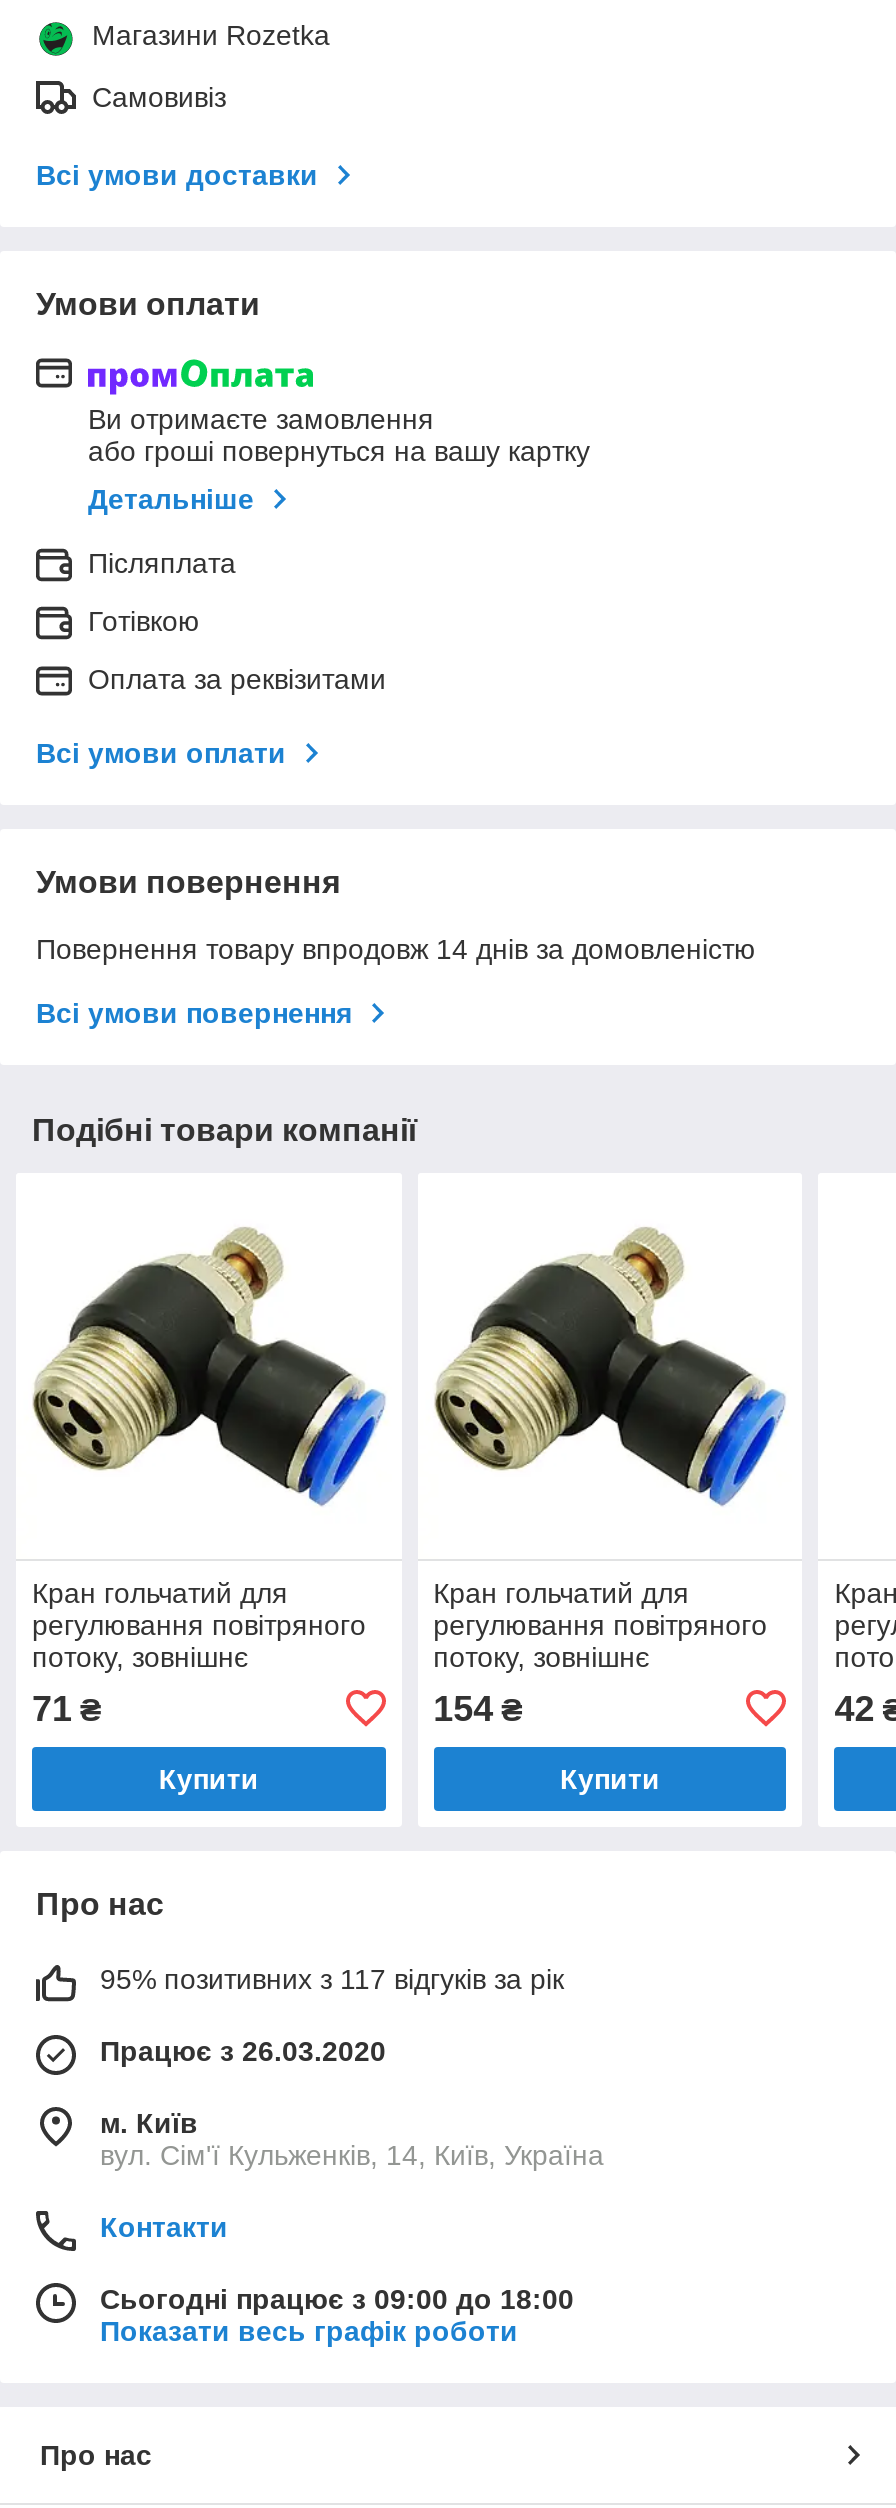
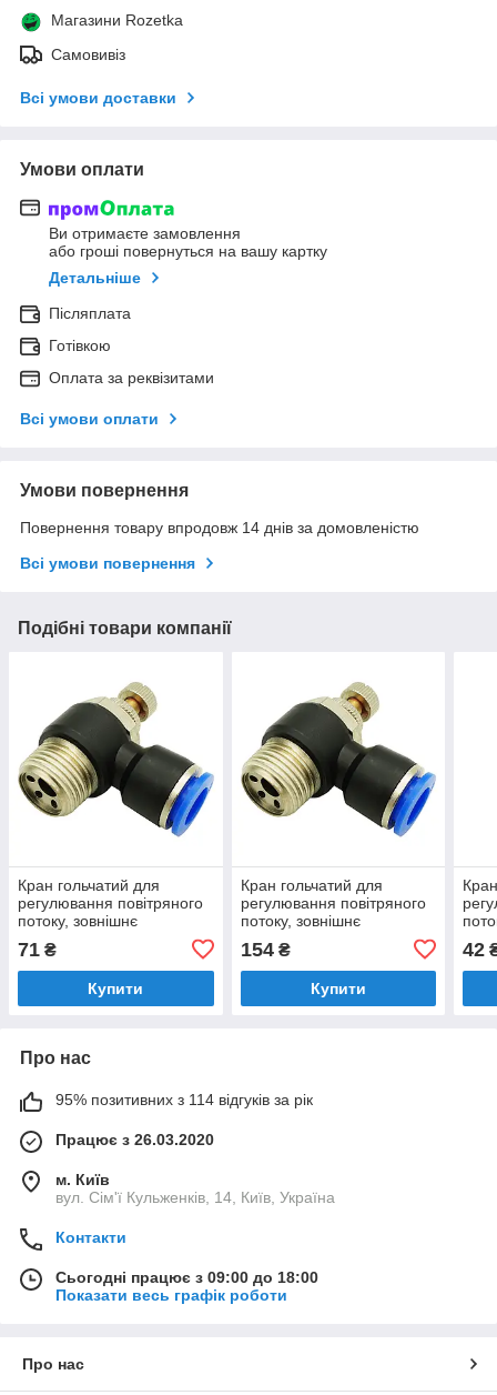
- 95% позитивних з 117 відгуків за рік
+ 95% позитивних з 114 відгуків за рік
